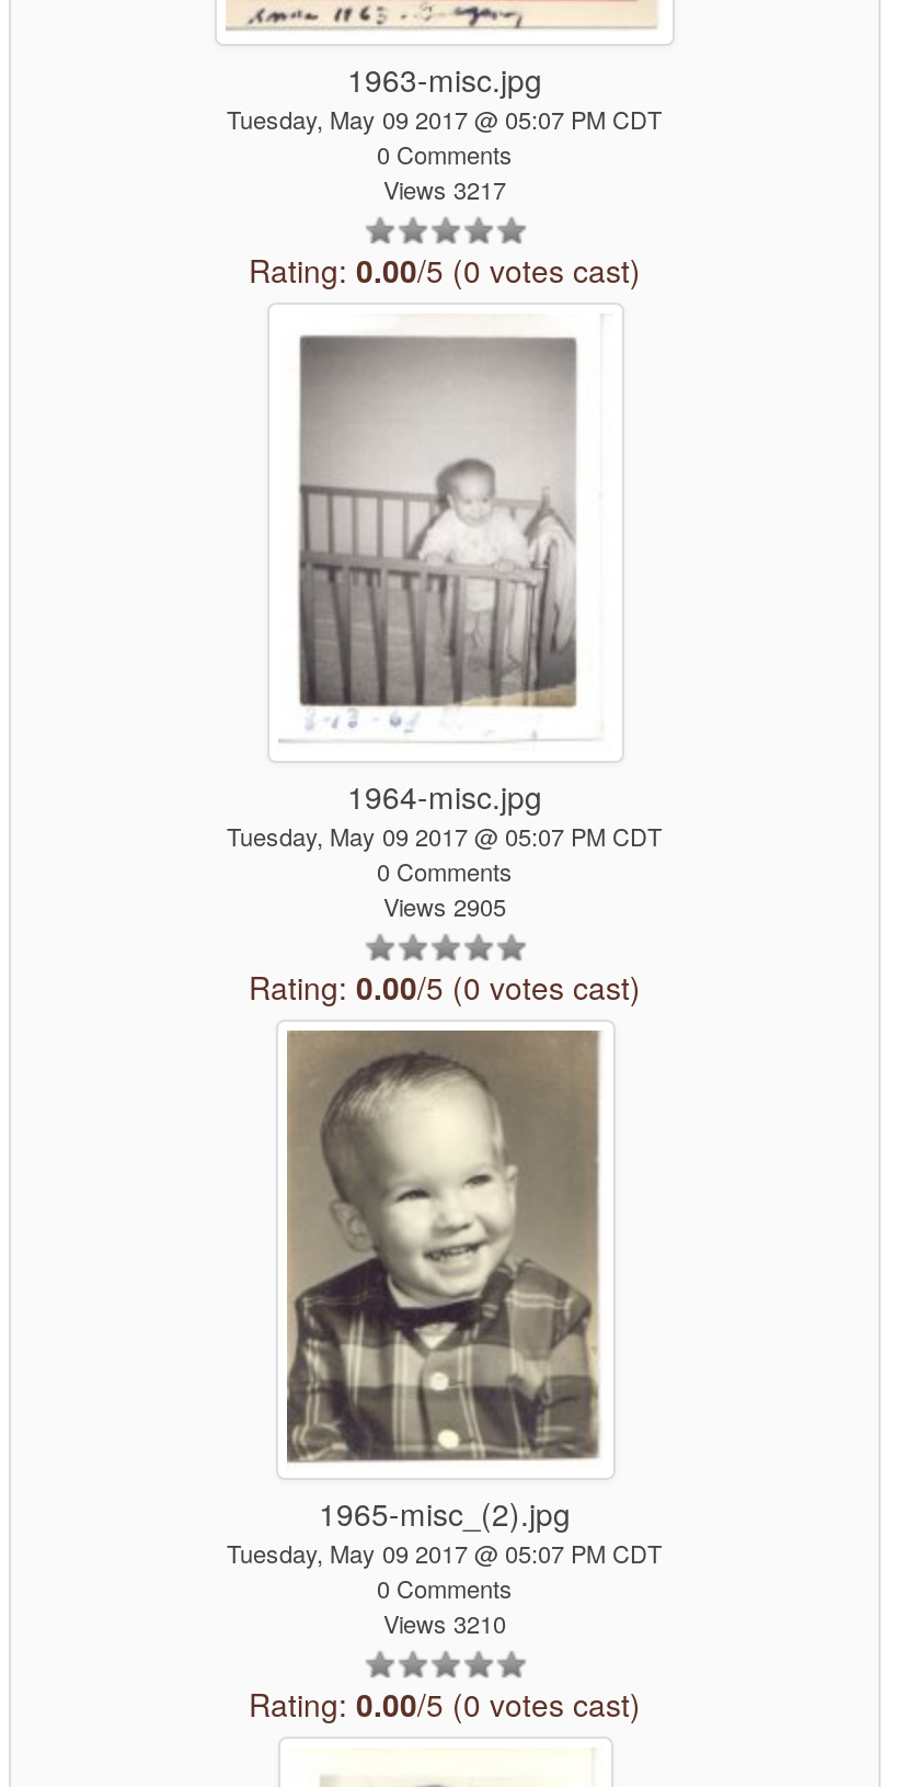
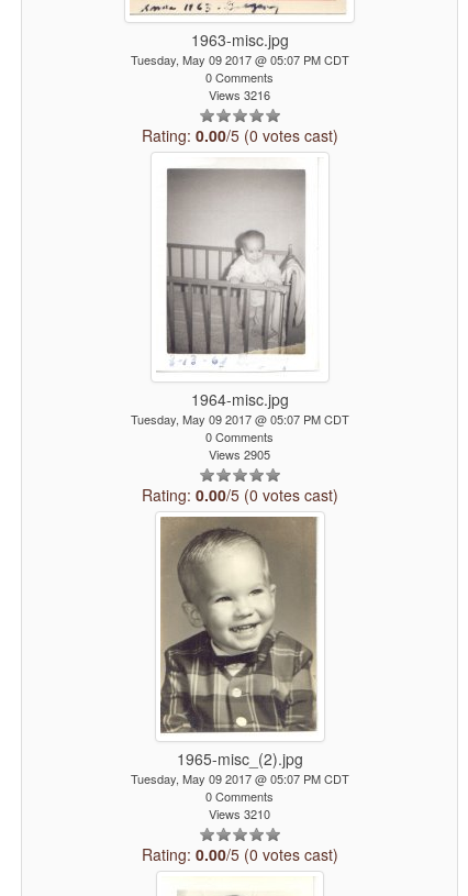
- Views 3217
+ Views 3216
